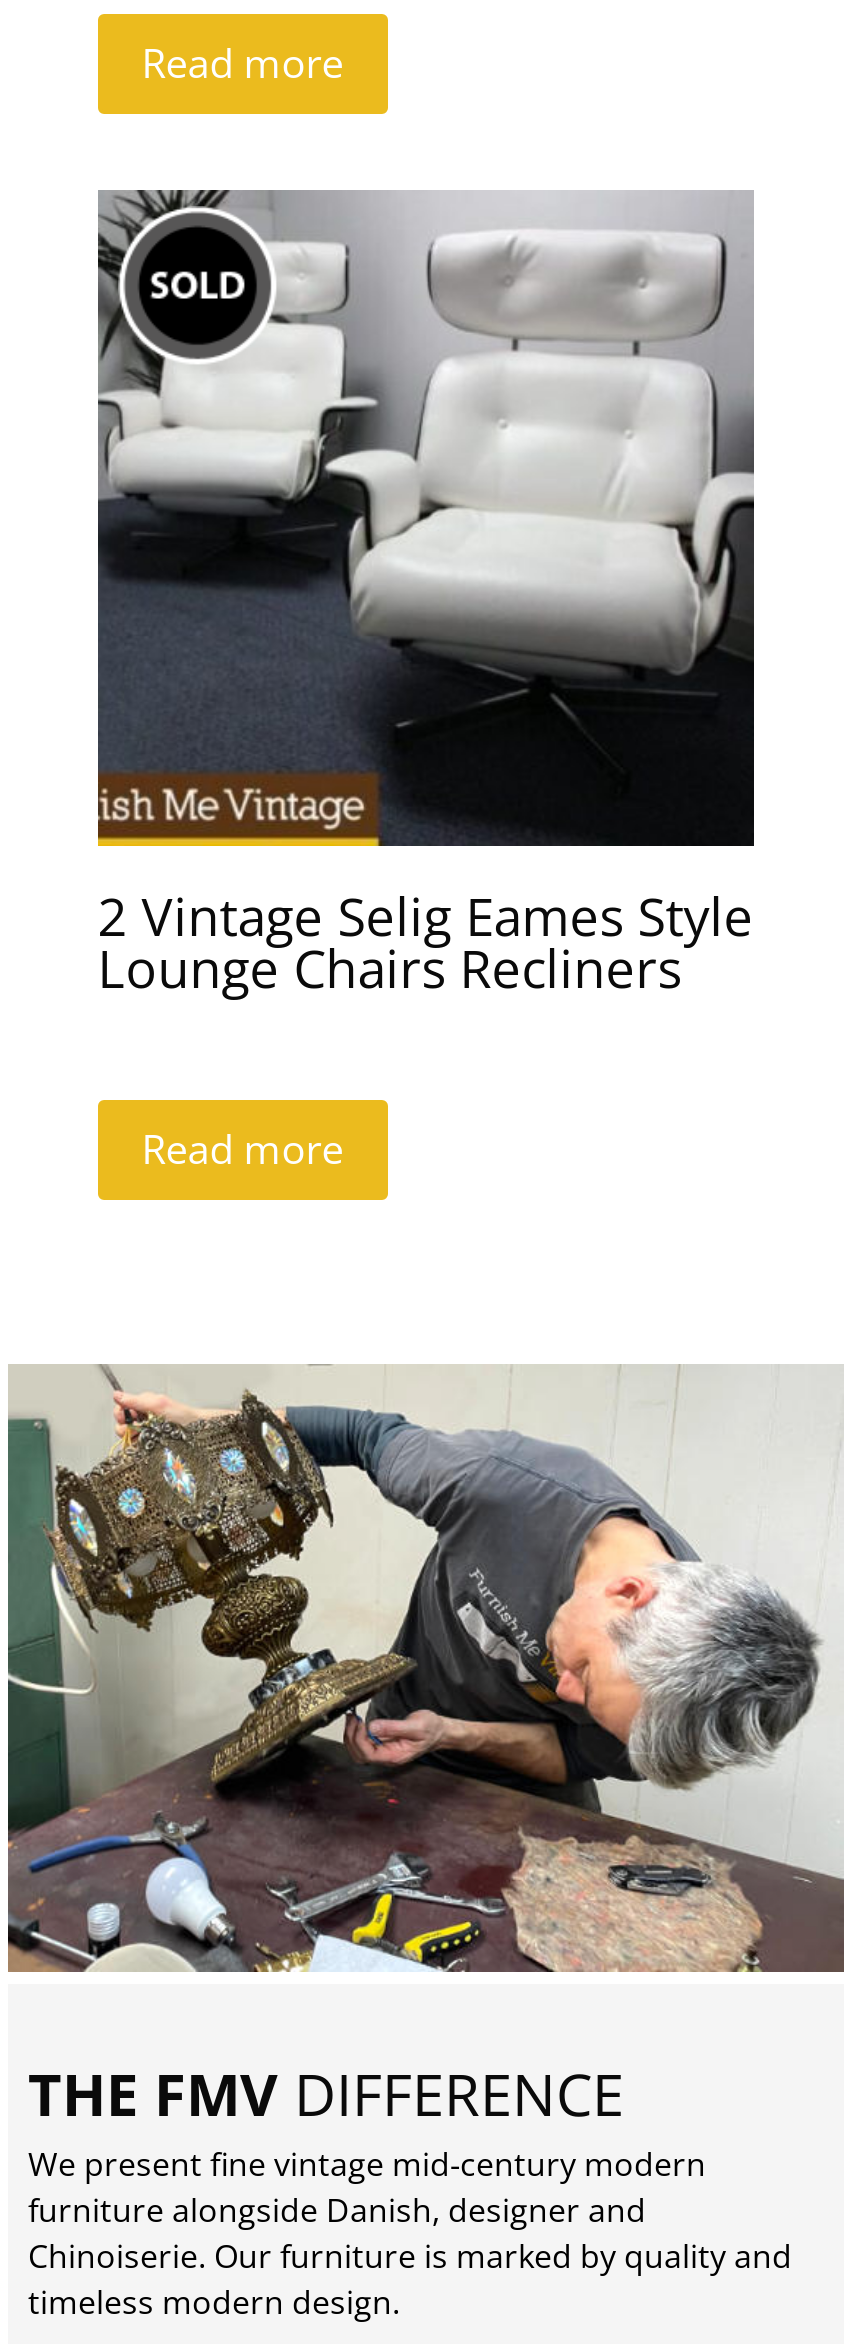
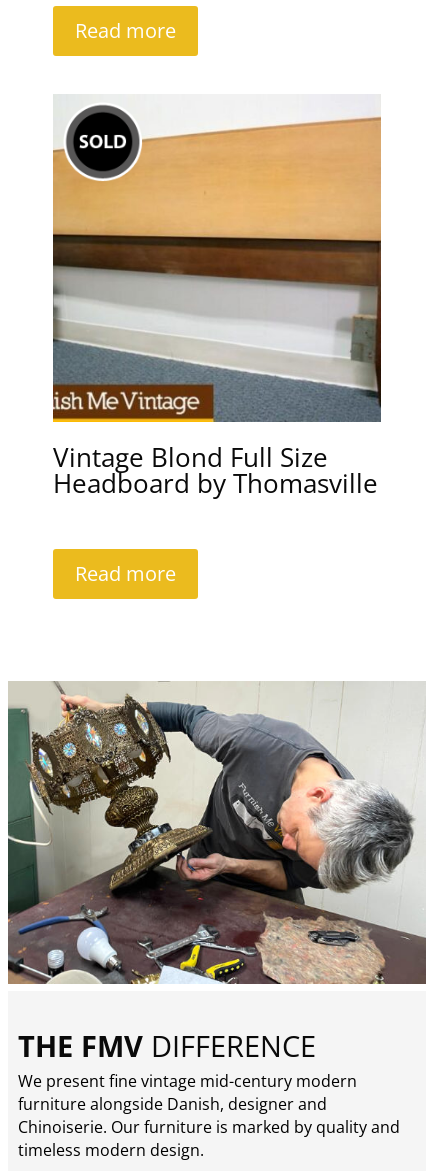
- [image]
- 2 Vintage Selig Eames Style
- Lounge Chairs Recliners
+ [image]
+ Vintage Blond Full Size
+ Headboard by Thomasville
